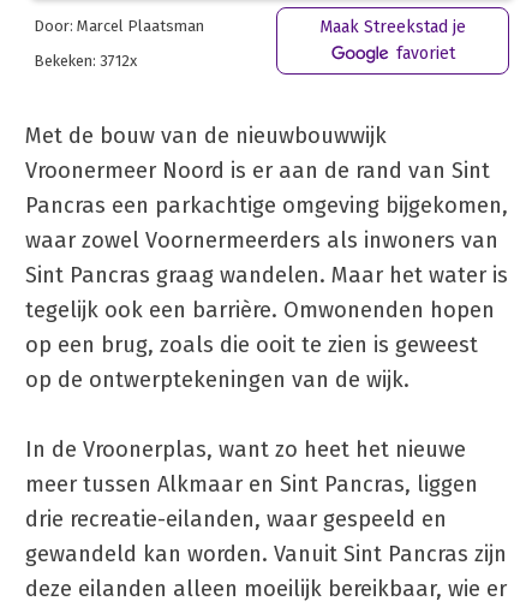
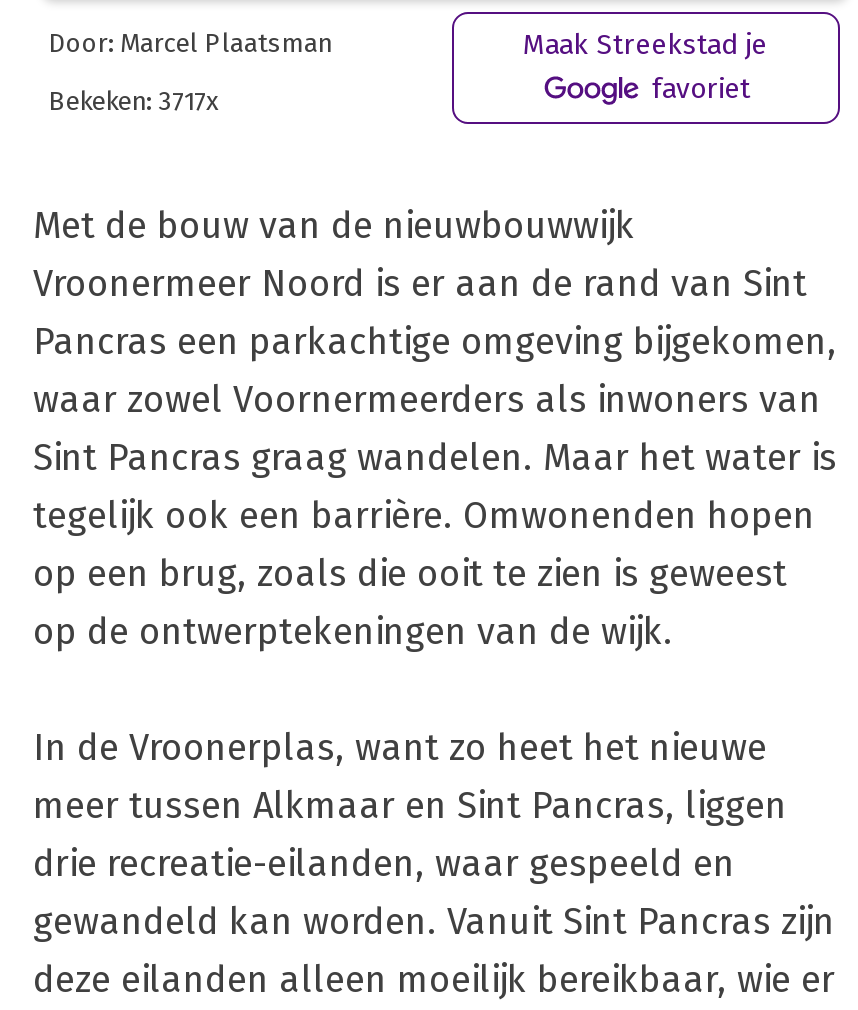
- Bekeken: 3712x
+ Bekeken: 3717x
